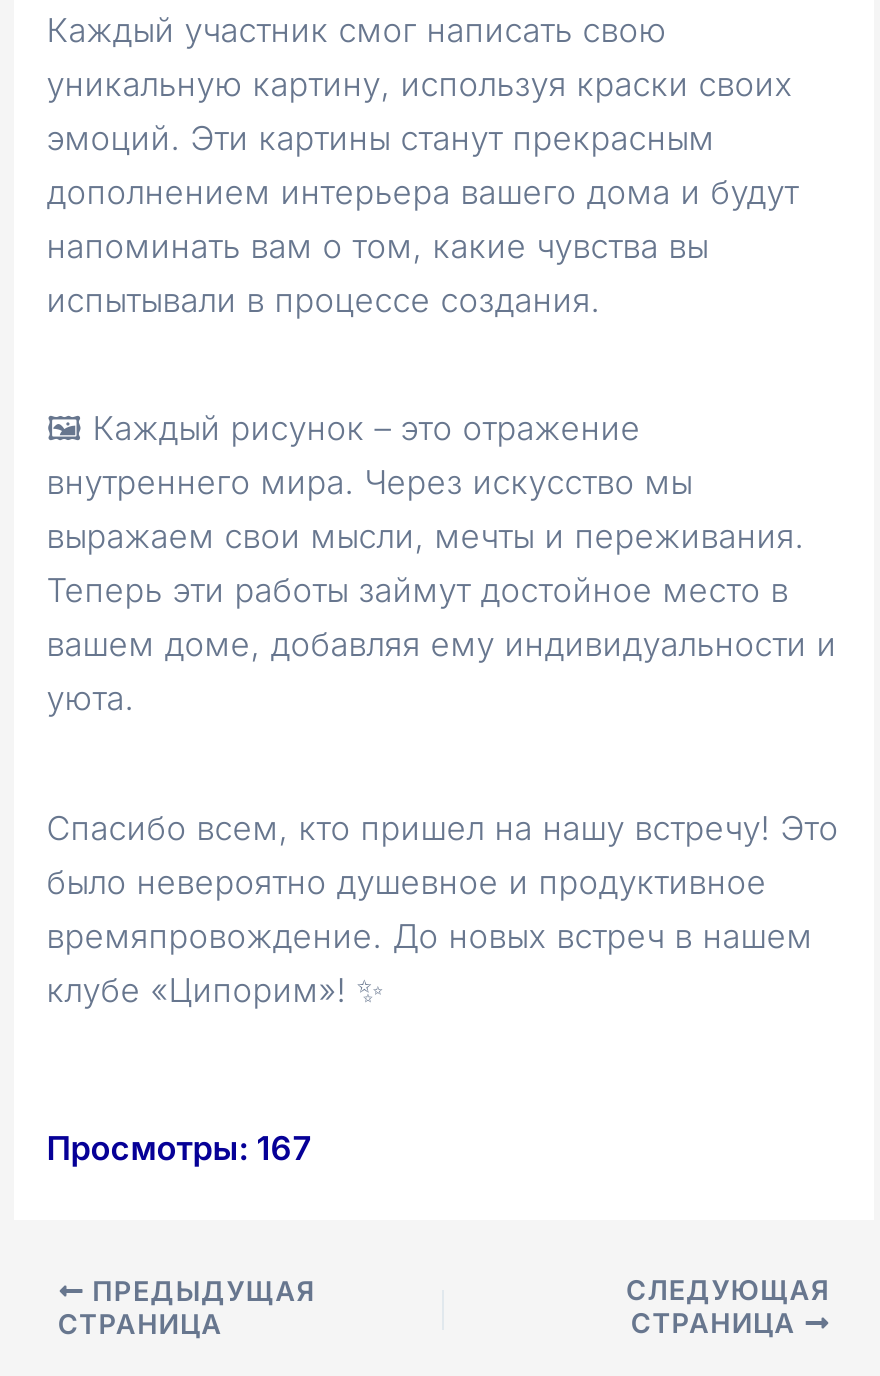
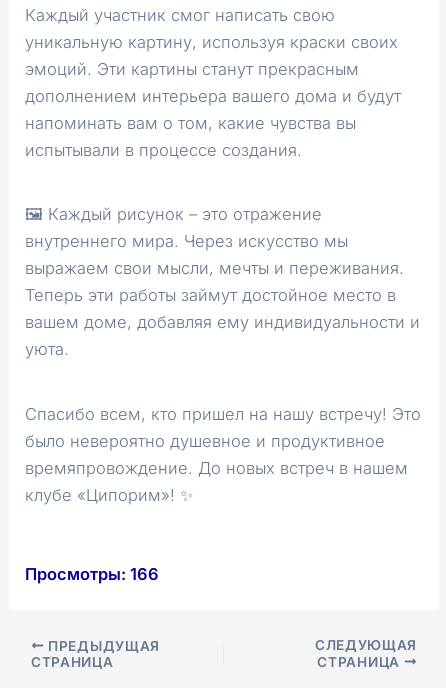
- Просмотры: 167
+ Просмотры: 166
